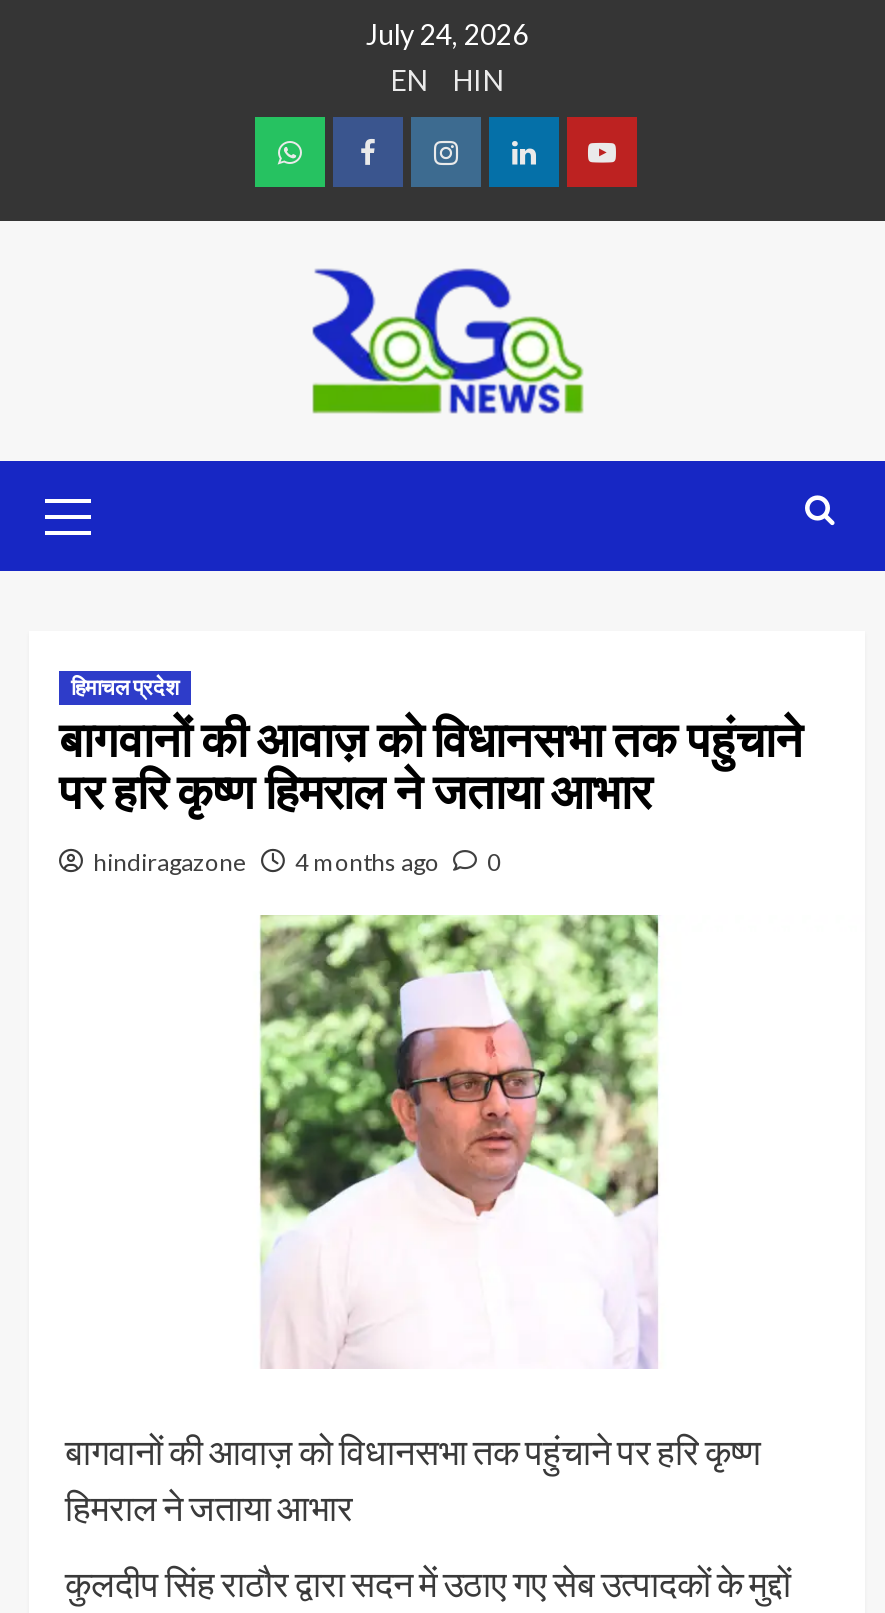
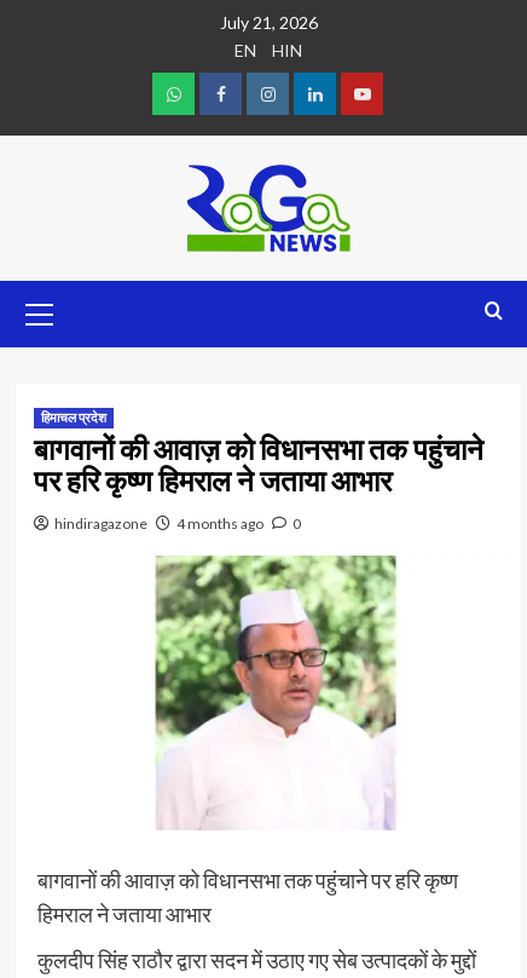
- July 24, 2026
+ July 21, 2026
